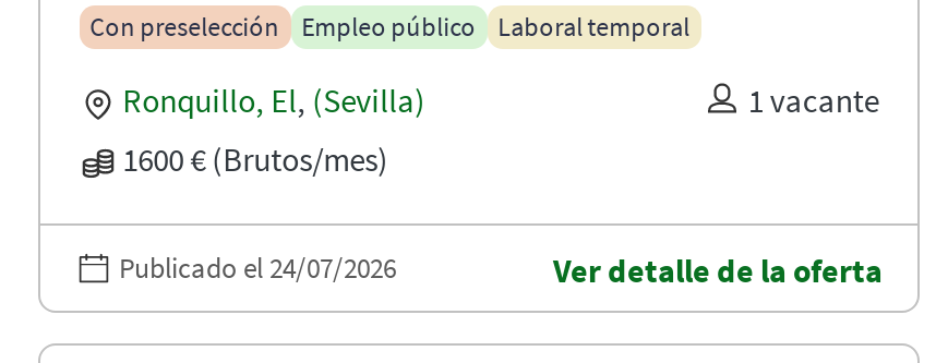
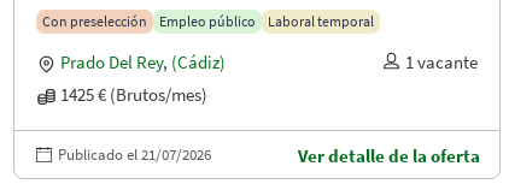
- Ronquillo, El, (Sevilla)
+ Prado Del Rey, (Cádiz)

- 1600 € (Brutos/mes)
+ 1425 € (Brutos/mes)

- Publicado el 24/07/2026
+ Publicado el 21/07/2026
